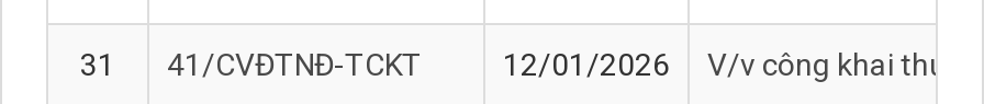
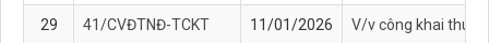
- 31 41/CVĐTNĐ-TCKT
+ 29 41/CVĐTNĐ-TCKT

- 12/01/2026
+ 11/01/2026
